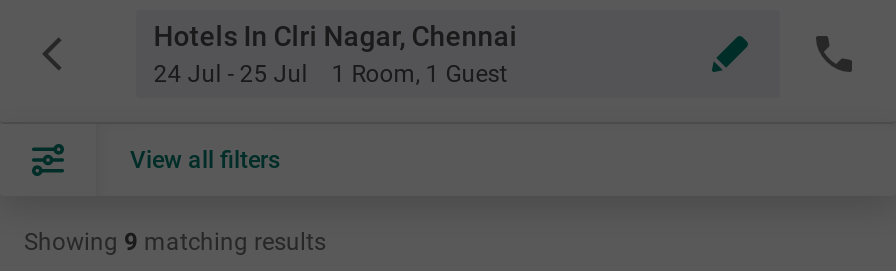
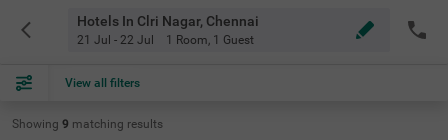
- 24 Jul - 25 Jul 1 Room, 1 Guest
+ 21 Jul - 22 Jul 1 Room, 1 Guest
